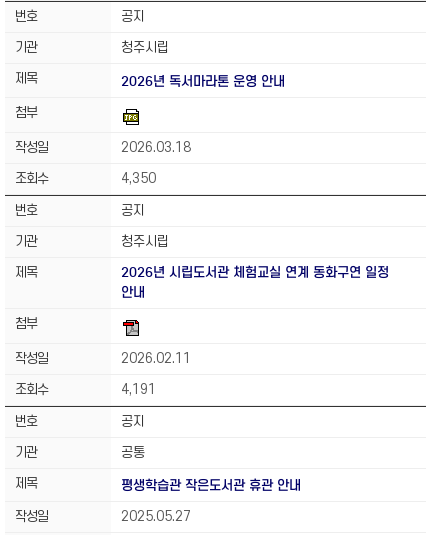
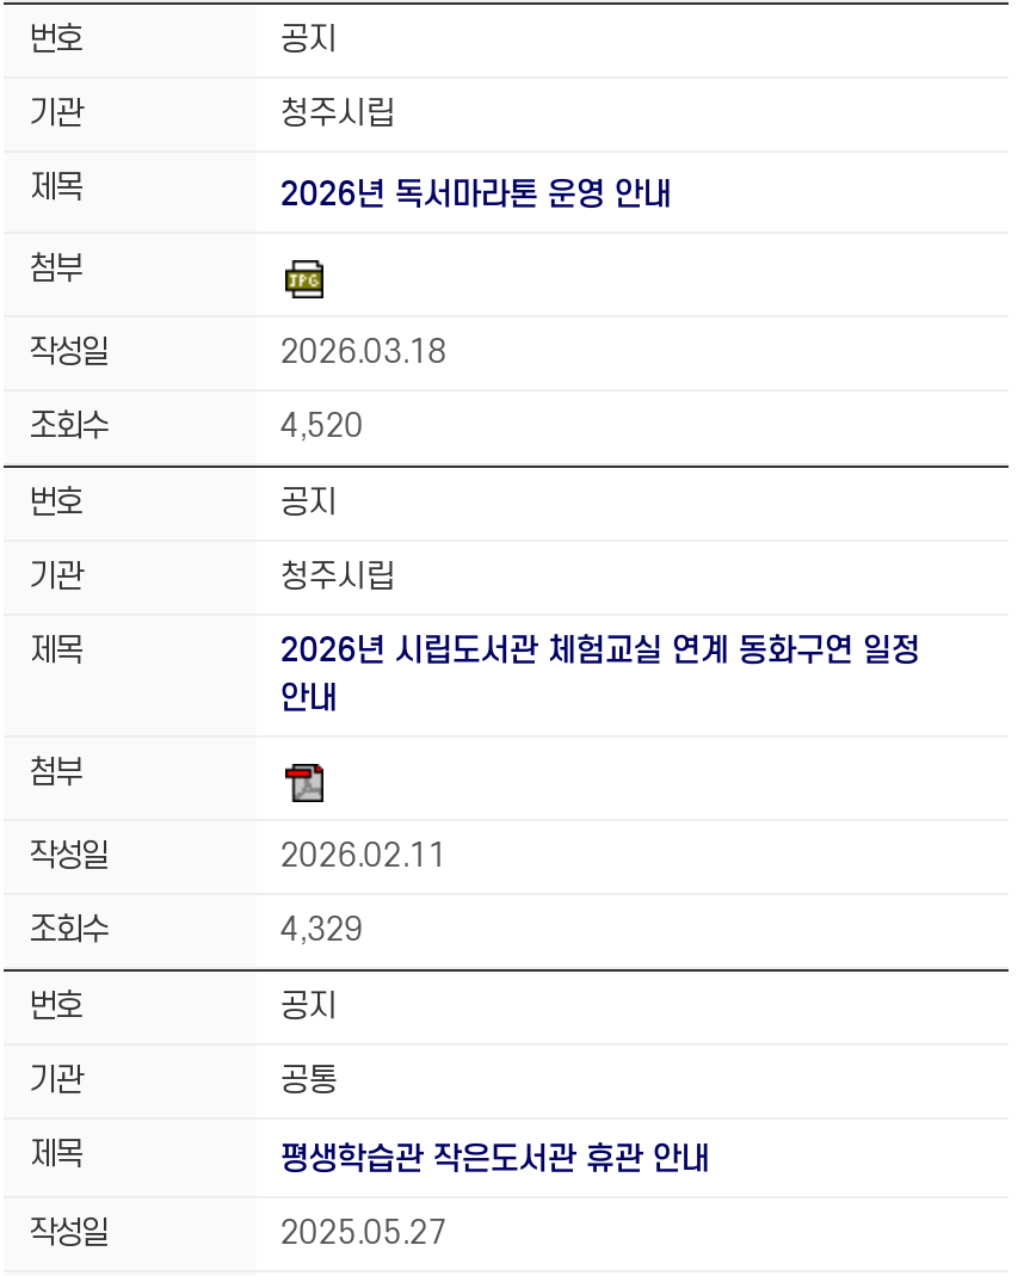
- 4,350
+ 4,520

- 4,191
+ 4,329
